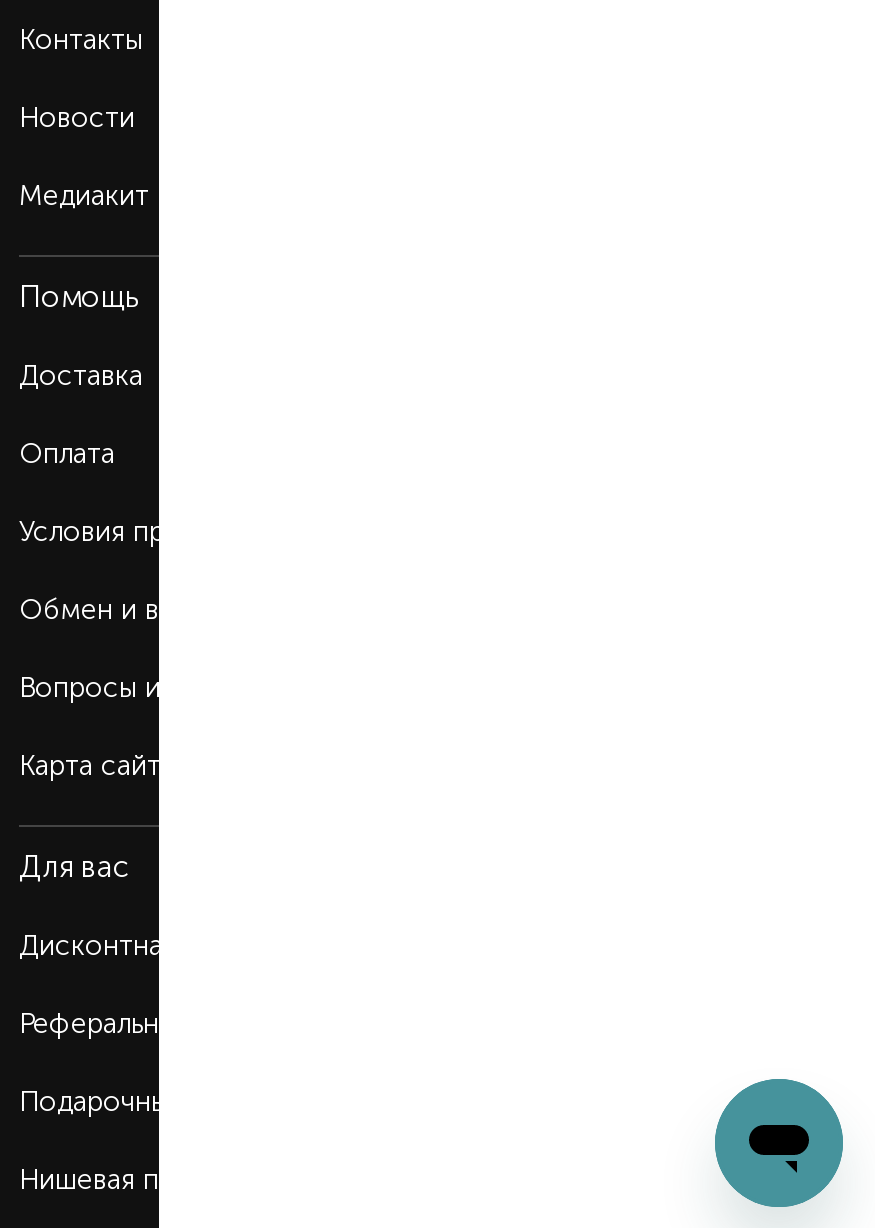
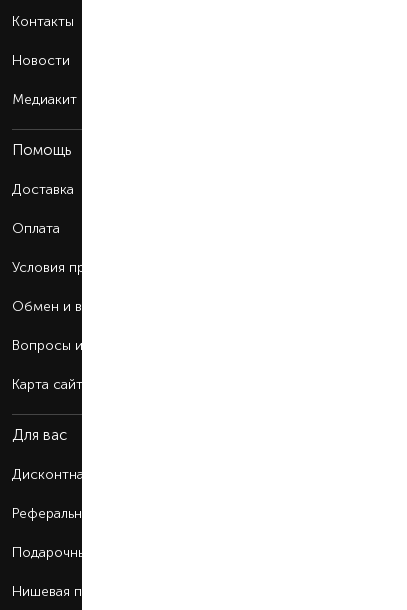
- [image]
